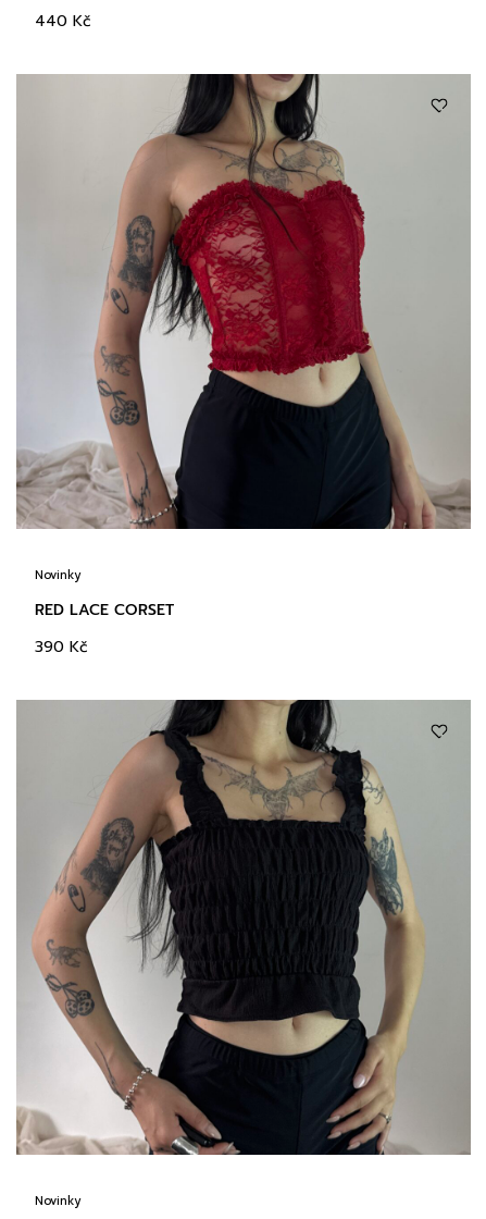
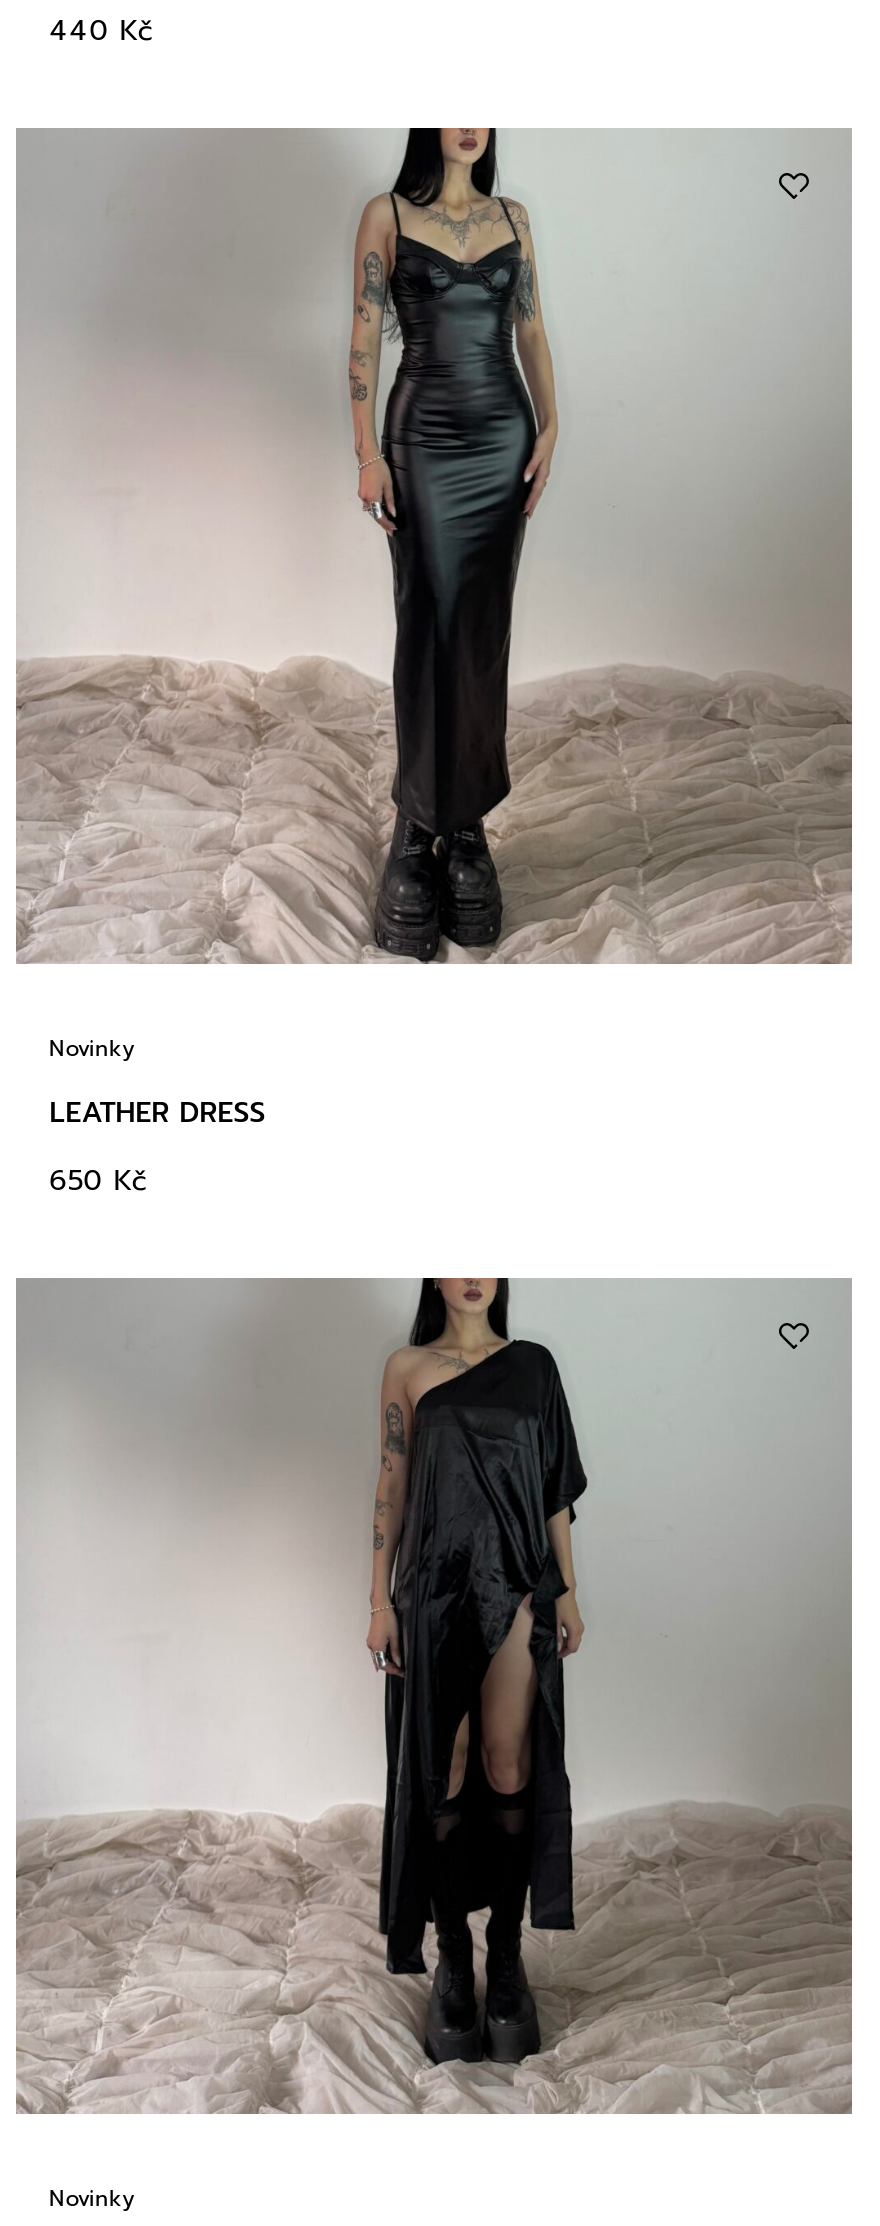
- [image]
+ [image]

- RED LACE CORSET
+ LEATHER DRESS

- 390 Kč
+ 650 Kč

- [image]
+ [image]
